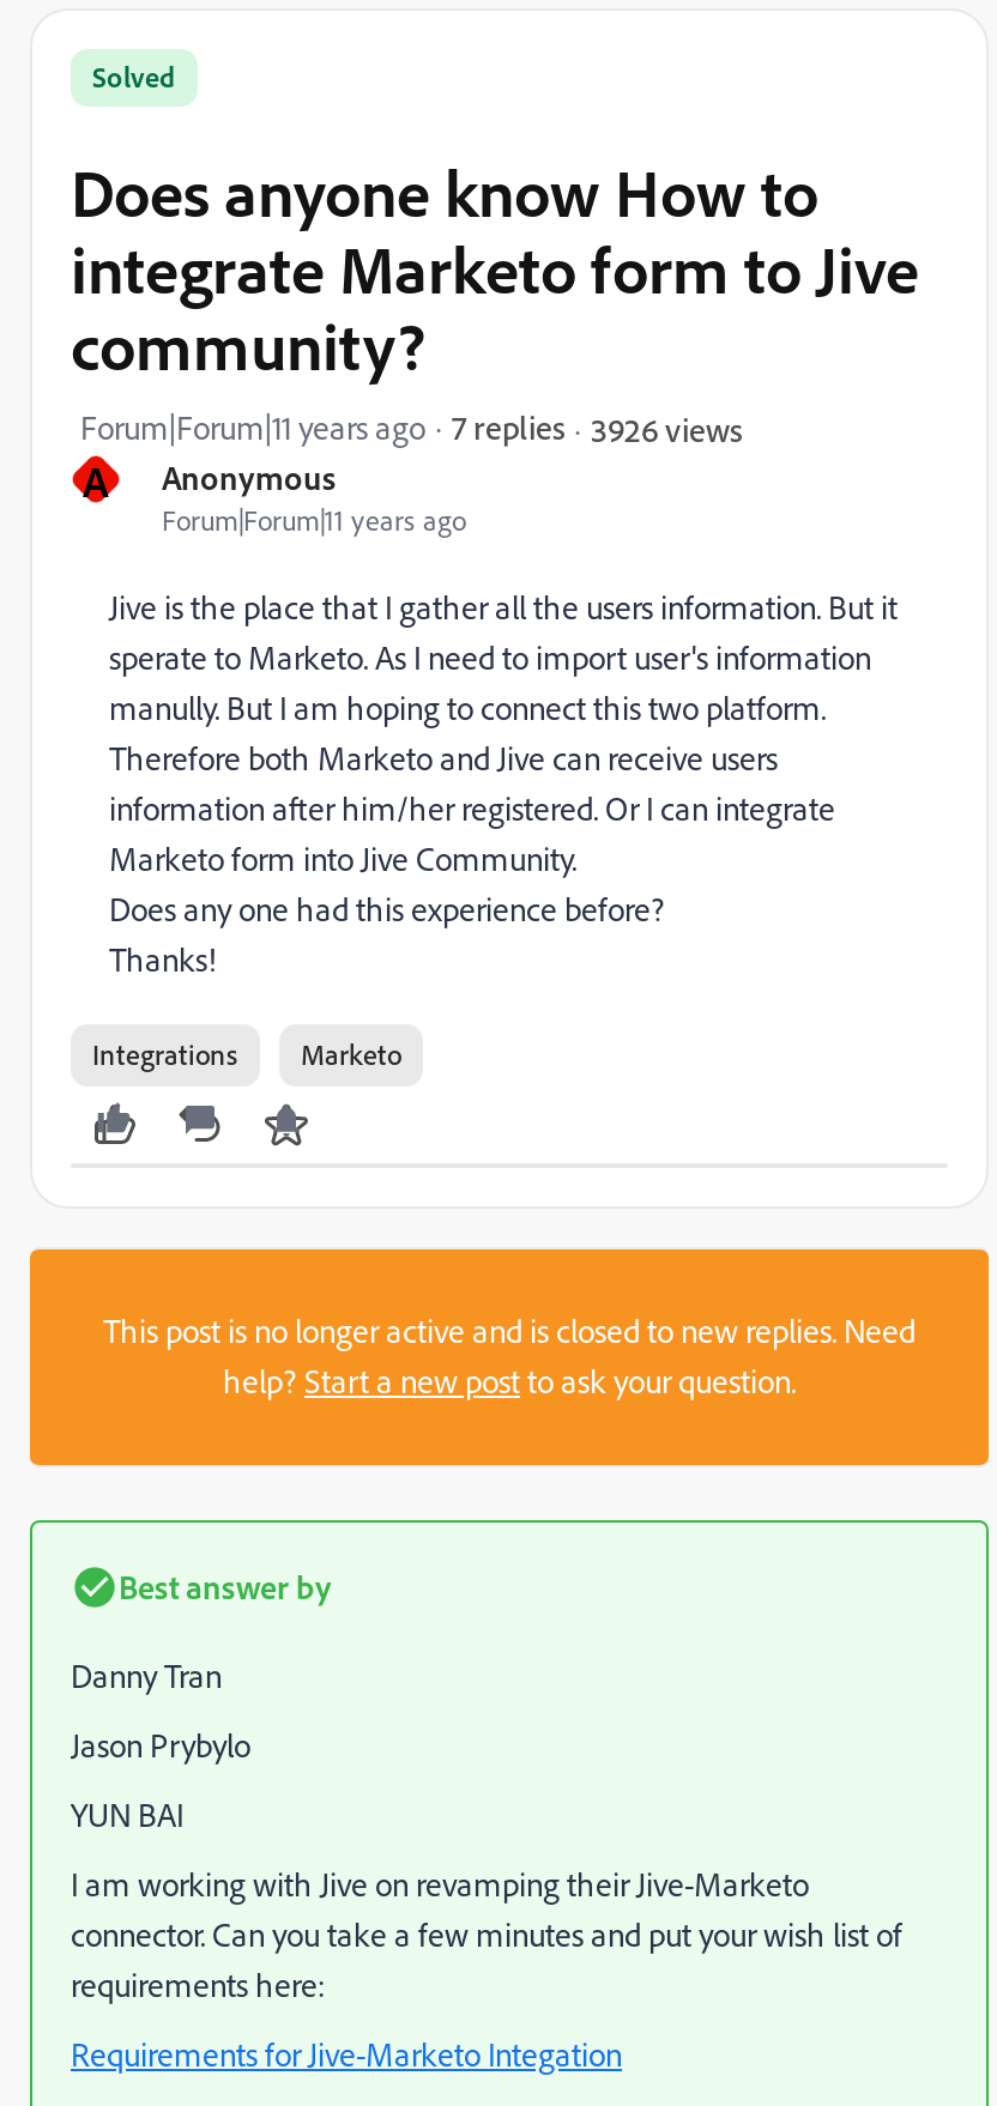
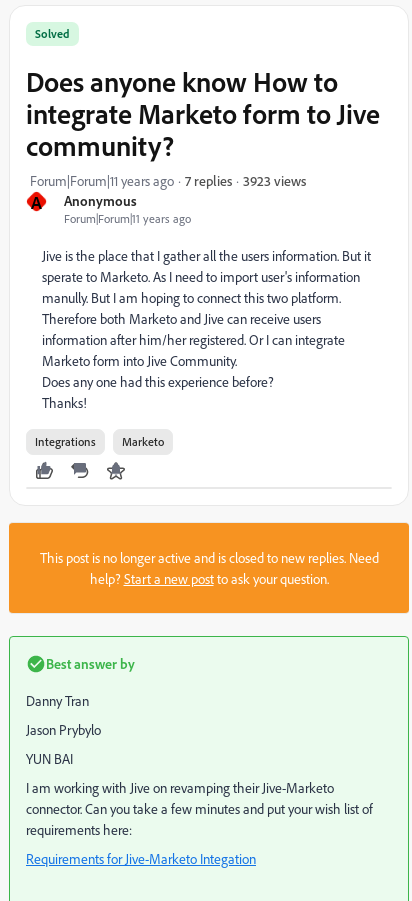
- 3926 views
+ 3923 views
